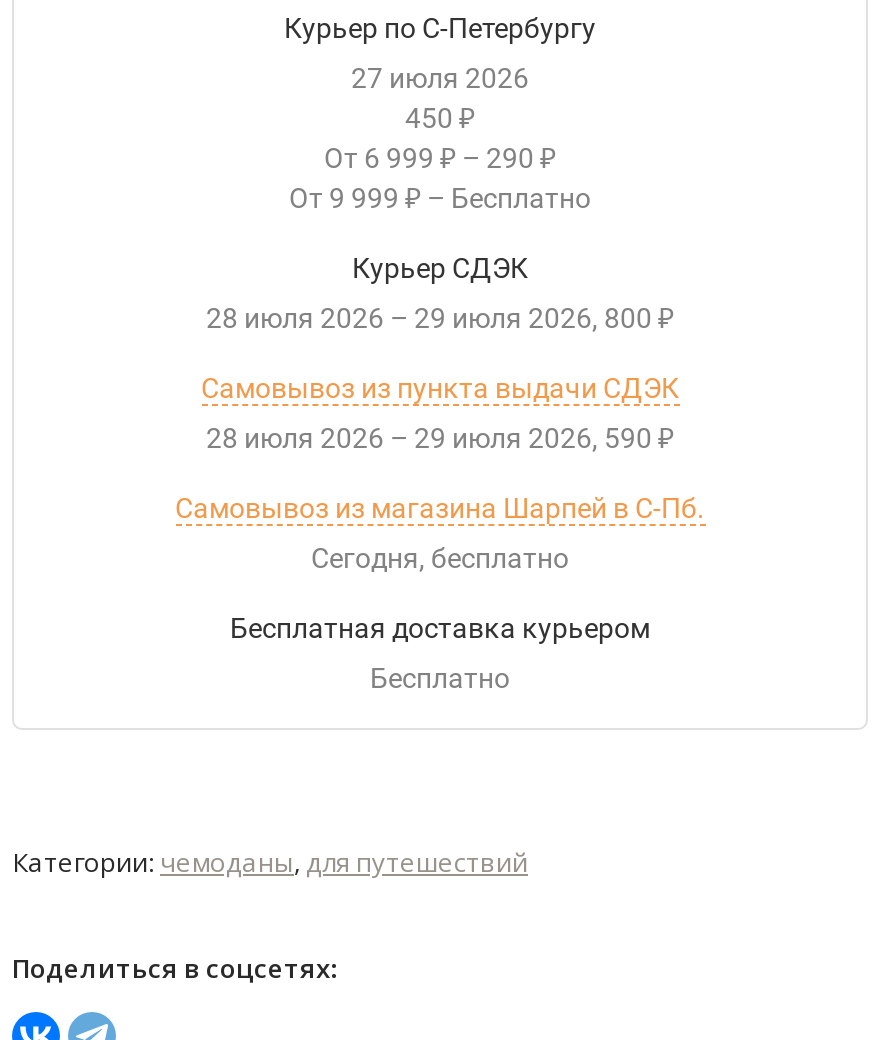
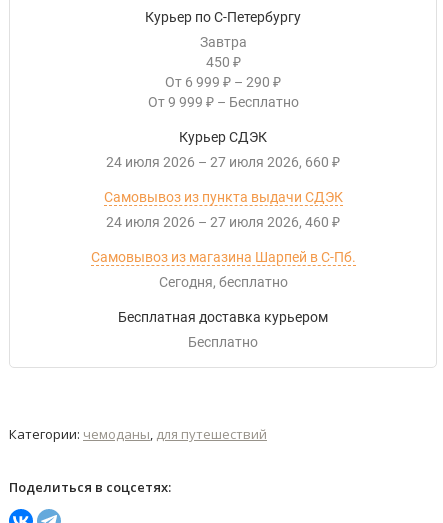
- 27 июля 2026
+ Завтра

- 28 июля 2026 – 29 июля 2026 800 ₽
+ 24 июля 2026 – 27 июля 2026 660 ₽

- 28 июля 2026 – 29 июля 2026 590 ₽
+ 24 июля 2026 – 27 июля 2026 460 ₽
